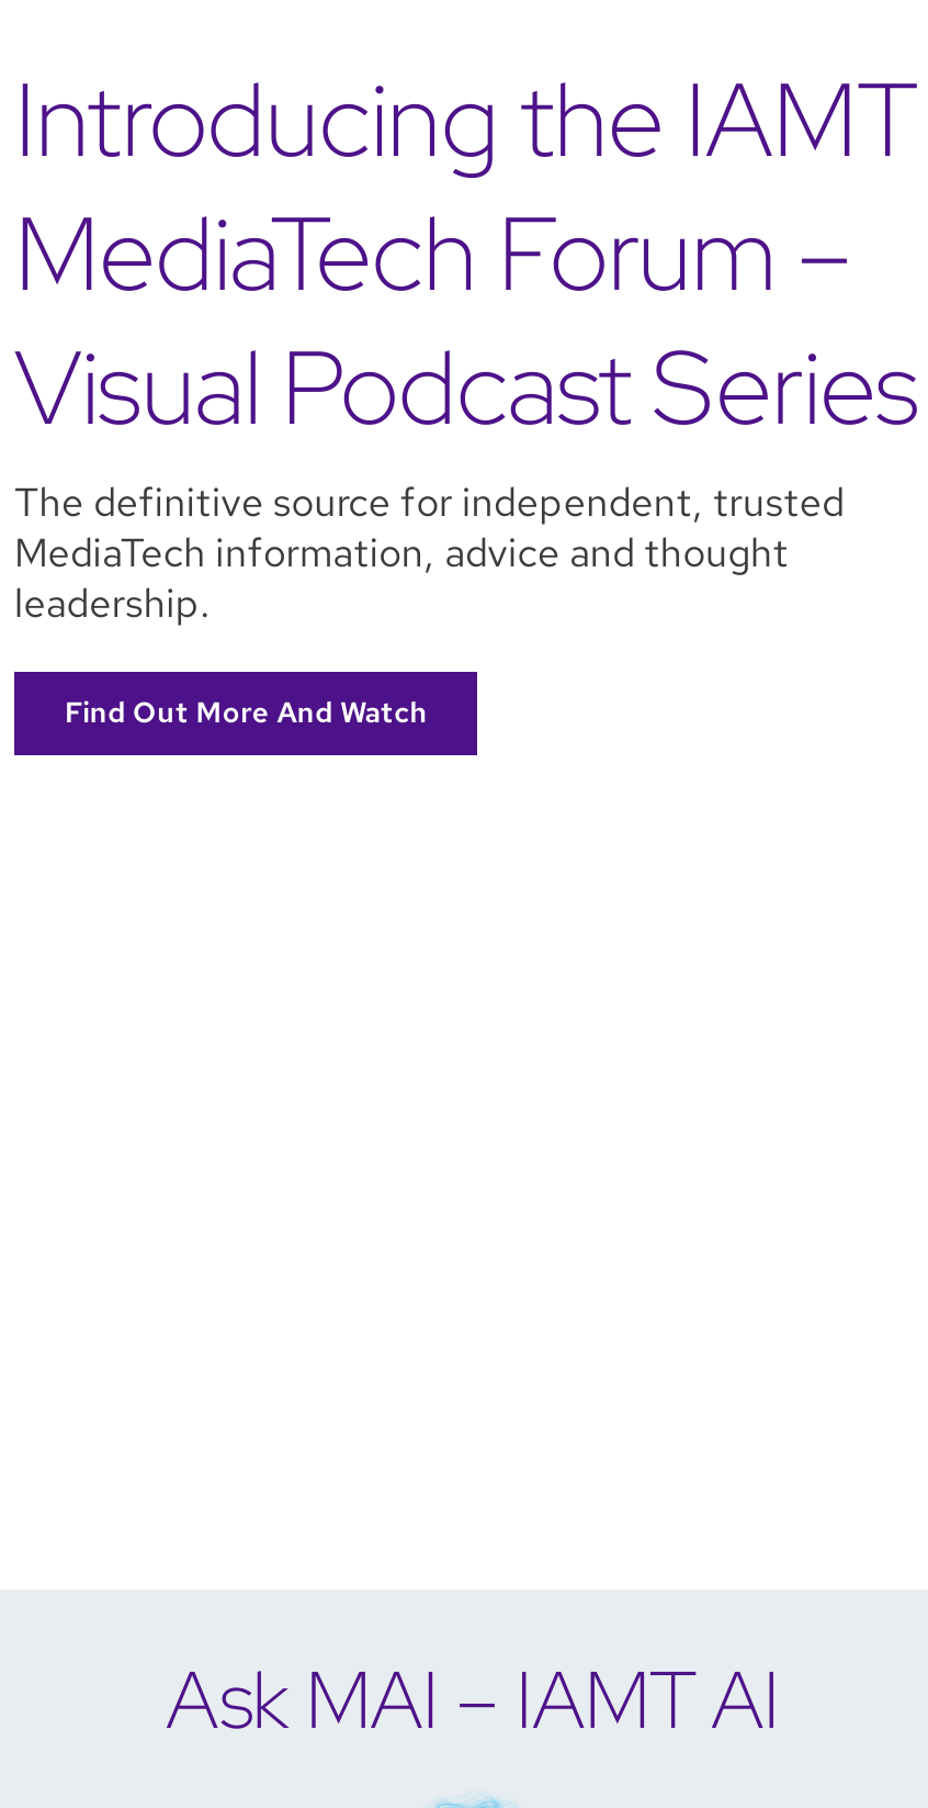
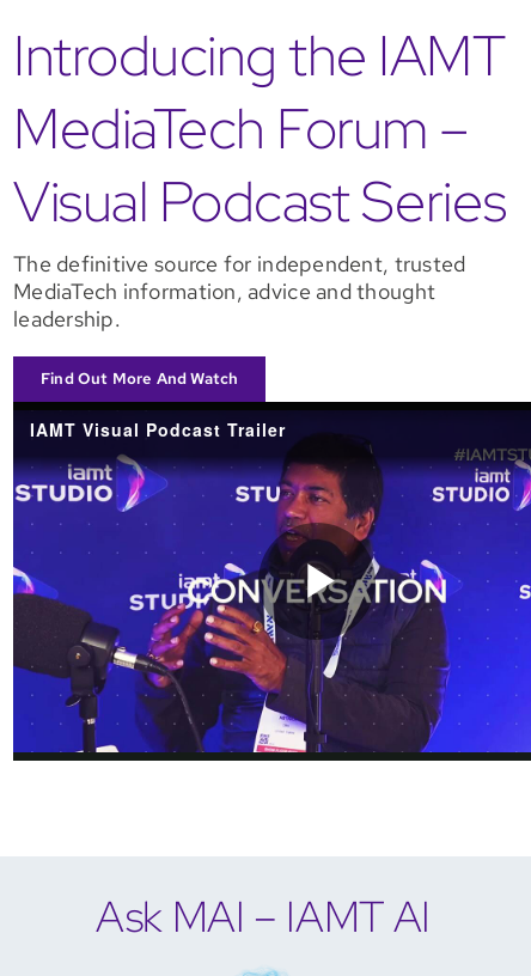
+ [image]
